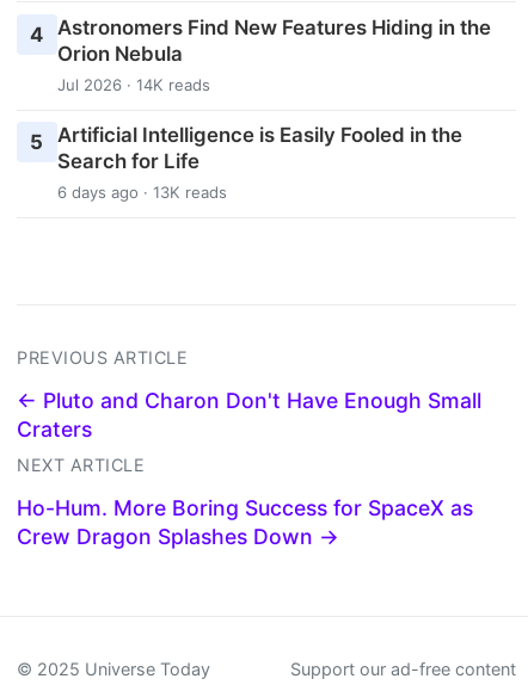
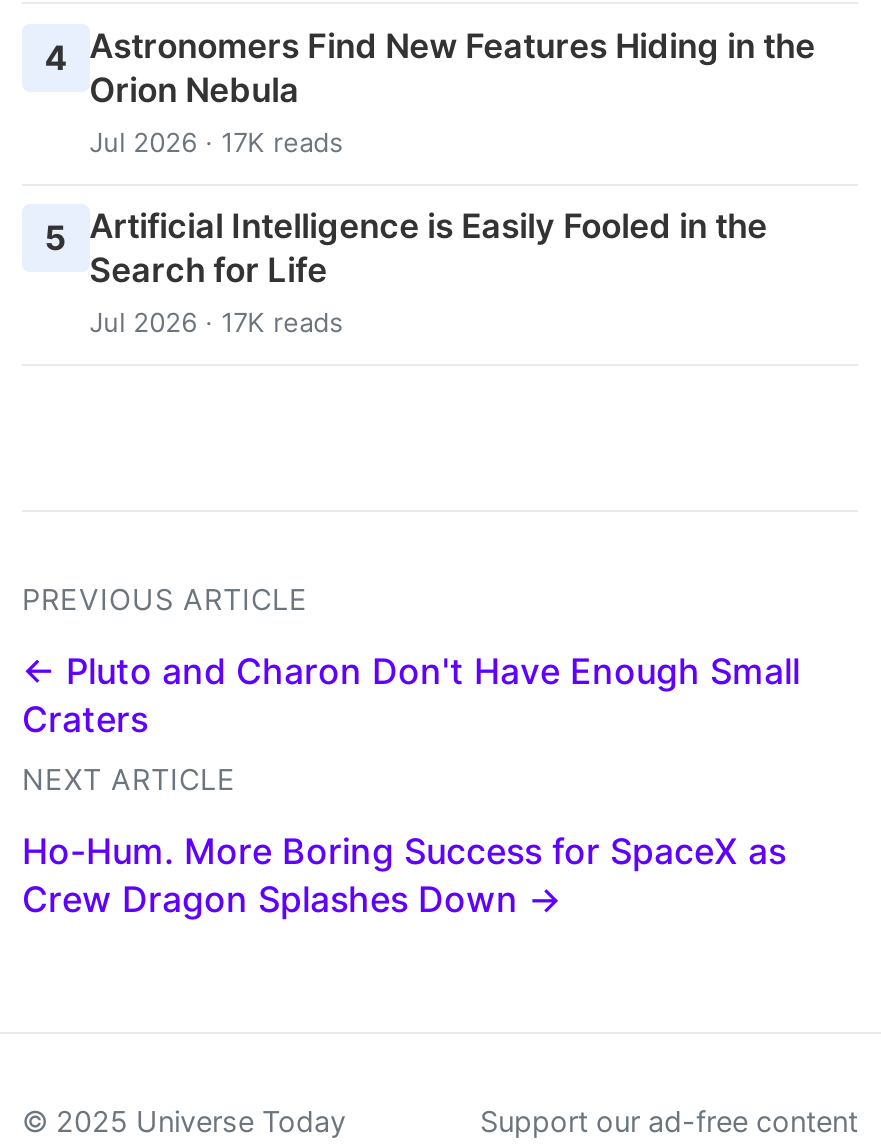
- Jul 2026 · 14K reads
+ Jul 2026 · 17K reads

- 6 days ago · 13K reads
+ Jul 2026 · 17K reads
